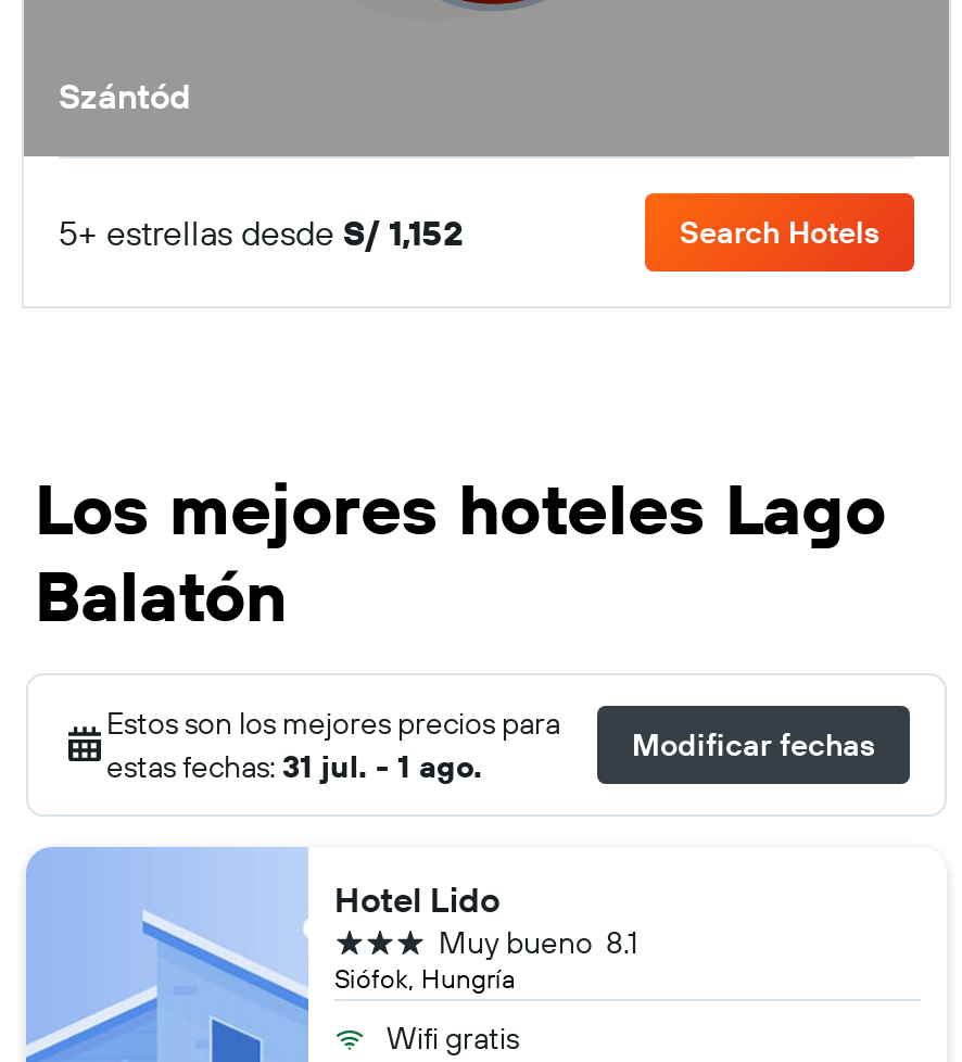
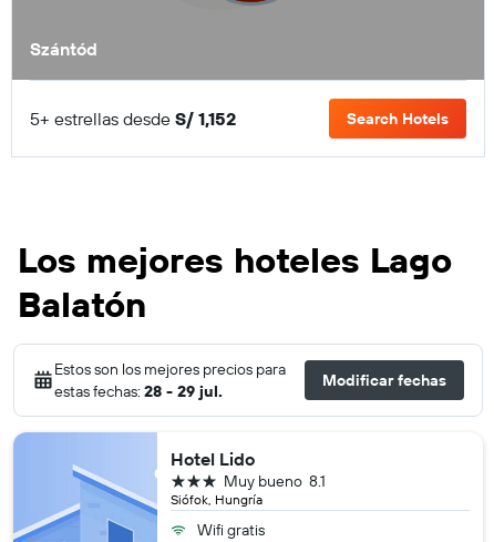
- estas fechas: 31 jul. - 1 ago.
+ estas fechas: 28 - 29 jul.
